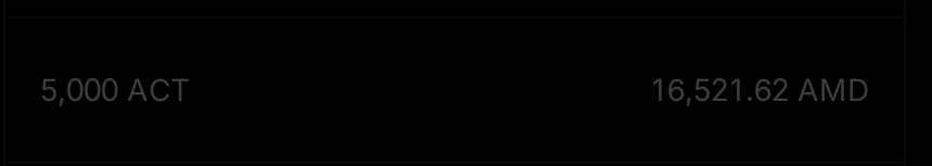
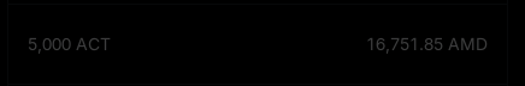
- 16,521.62 AMD
+ 16,751.85 AMD
